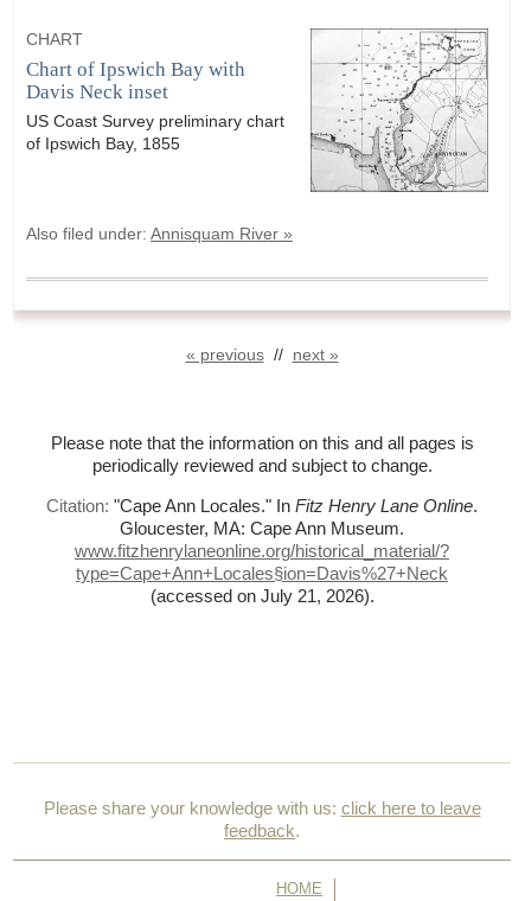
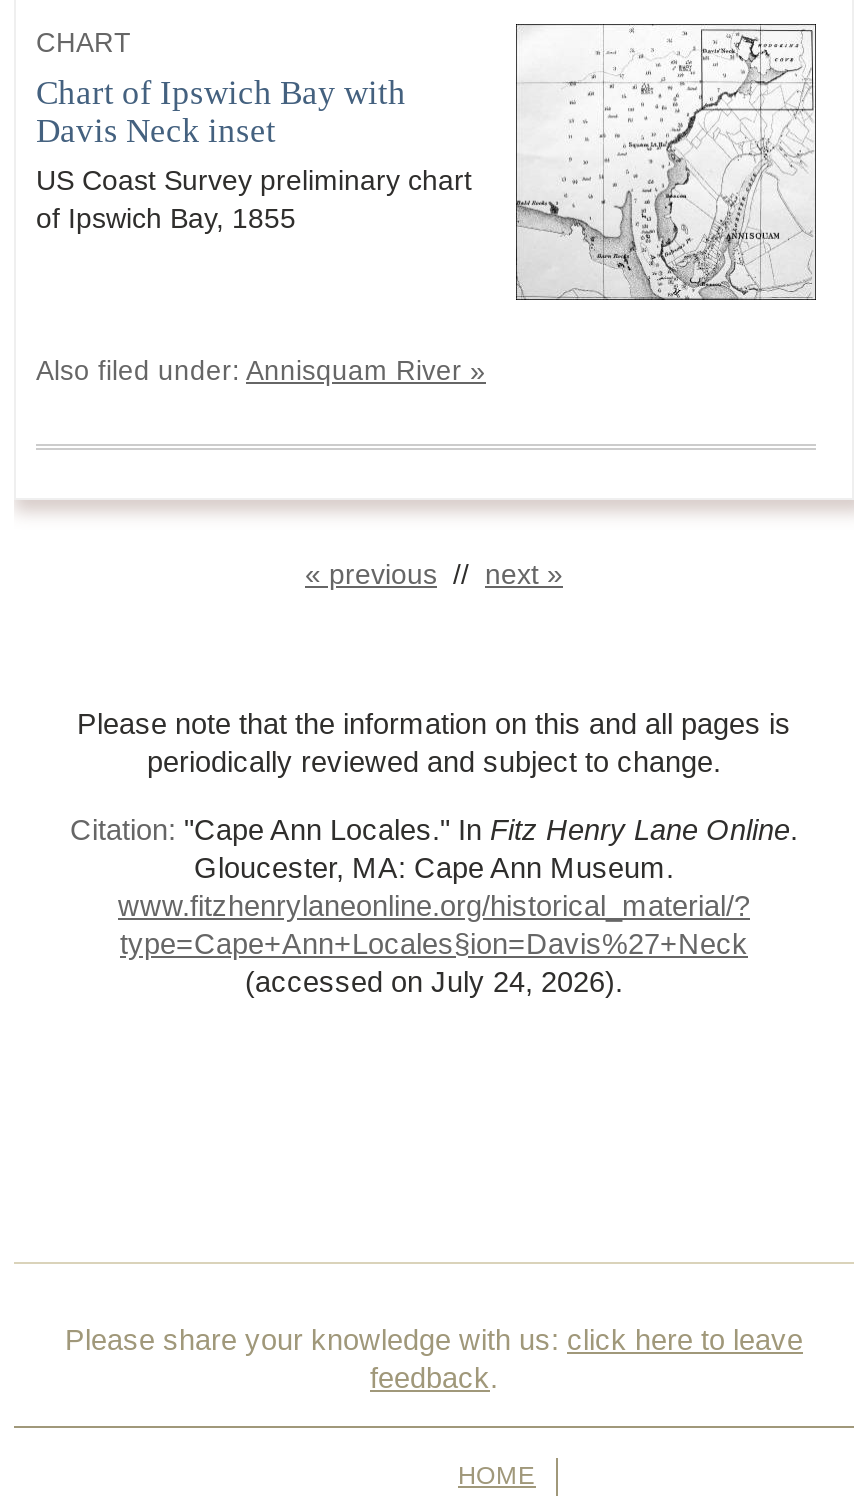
- (accessed on July 21, 2026).
+ (accessed on July 24, 2026).
